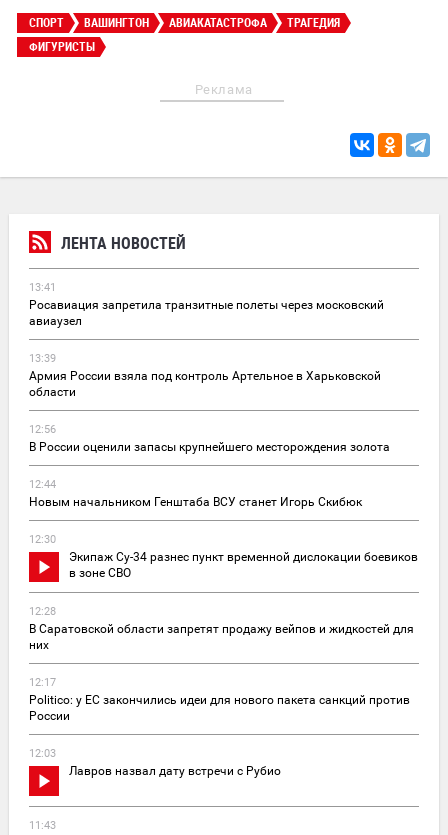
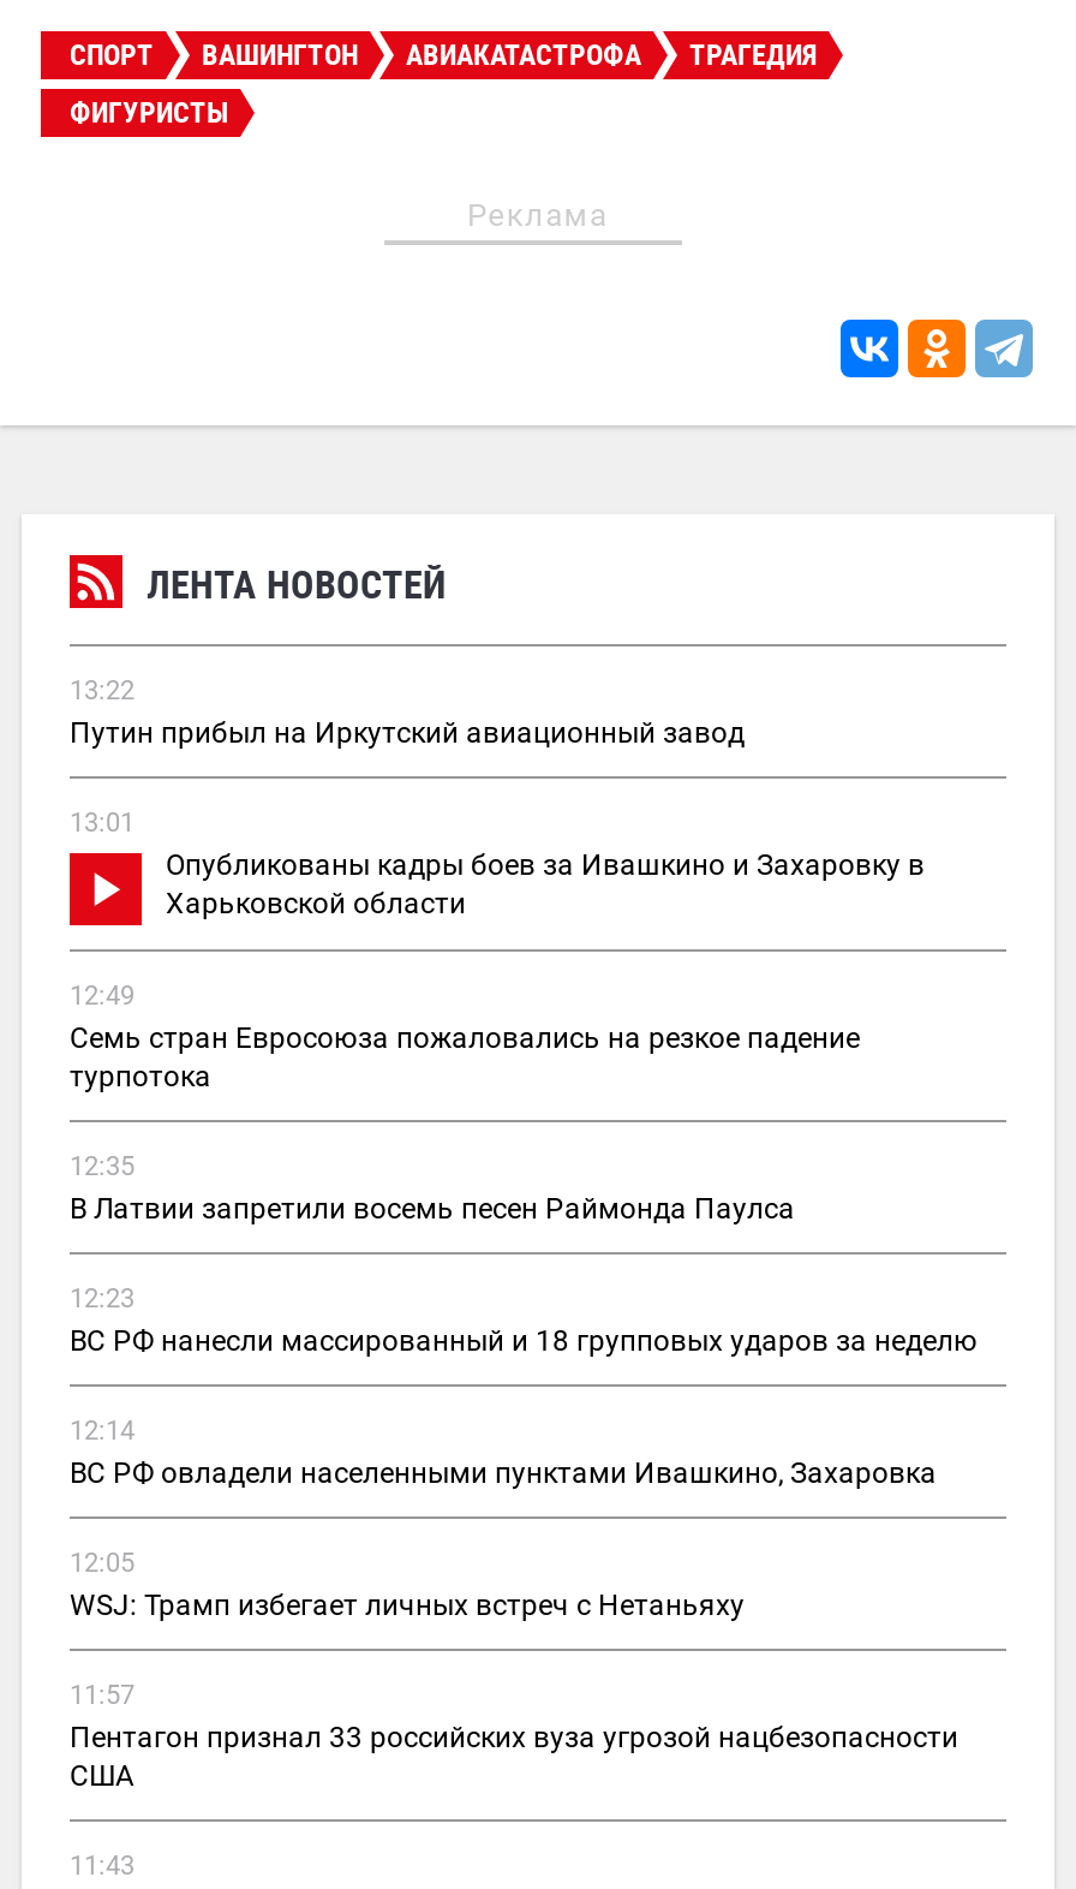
- 13:41
- Росавиация запретила транзитные полеты через московский
- авиаузел
+ 13:22
+ Путин прибыл на Иркутский авиационный завод

- 13:39
- Армия России взяла под контроль Артельное в Харьковской
- области
+ 13:01
+ Опубликованы кадры боев за Ивашкино и Захаровку в
+ Харьковской области

- 12:56
- В России оценили запасы крупнейшего месторождения золота
+ 12:49
+ Семь стран Евросоюза пожаловались на резкое падение
+ турпотока

- 12:44
- Новым начальником Генштаба ВСУ станет Игорь Скибюк
+ 12:35
+ В Латвии запретили восемь песен Раймонда Паулса

- 12:30
- Экипаж Су-34 разнес пункт временной дислокации боевиков
- в зоне СВО
+ 12:23
+ ВС РФ нанесли массированный и 18 групповых ударов за неделю

- 12:28
- В Саратовской области запретят продажу вейпов и жидкостей для
- них
+ 12:14
+ ВС РФ овладели населенными пунктами Ивашкино, Захаровка

- 12:17
- Politico: у ЕС закончились идеи для нового пакета санкций против
- России
+ 12:05
+ WSJ: Трамп избегает личных встреч с Нетаньяху

- 12:03
- Лавров назвал дату встречи с Рубио
+ 11:57
+ Пентагон признал 33 российских вуза угрозой нацбезопасности
+ США
